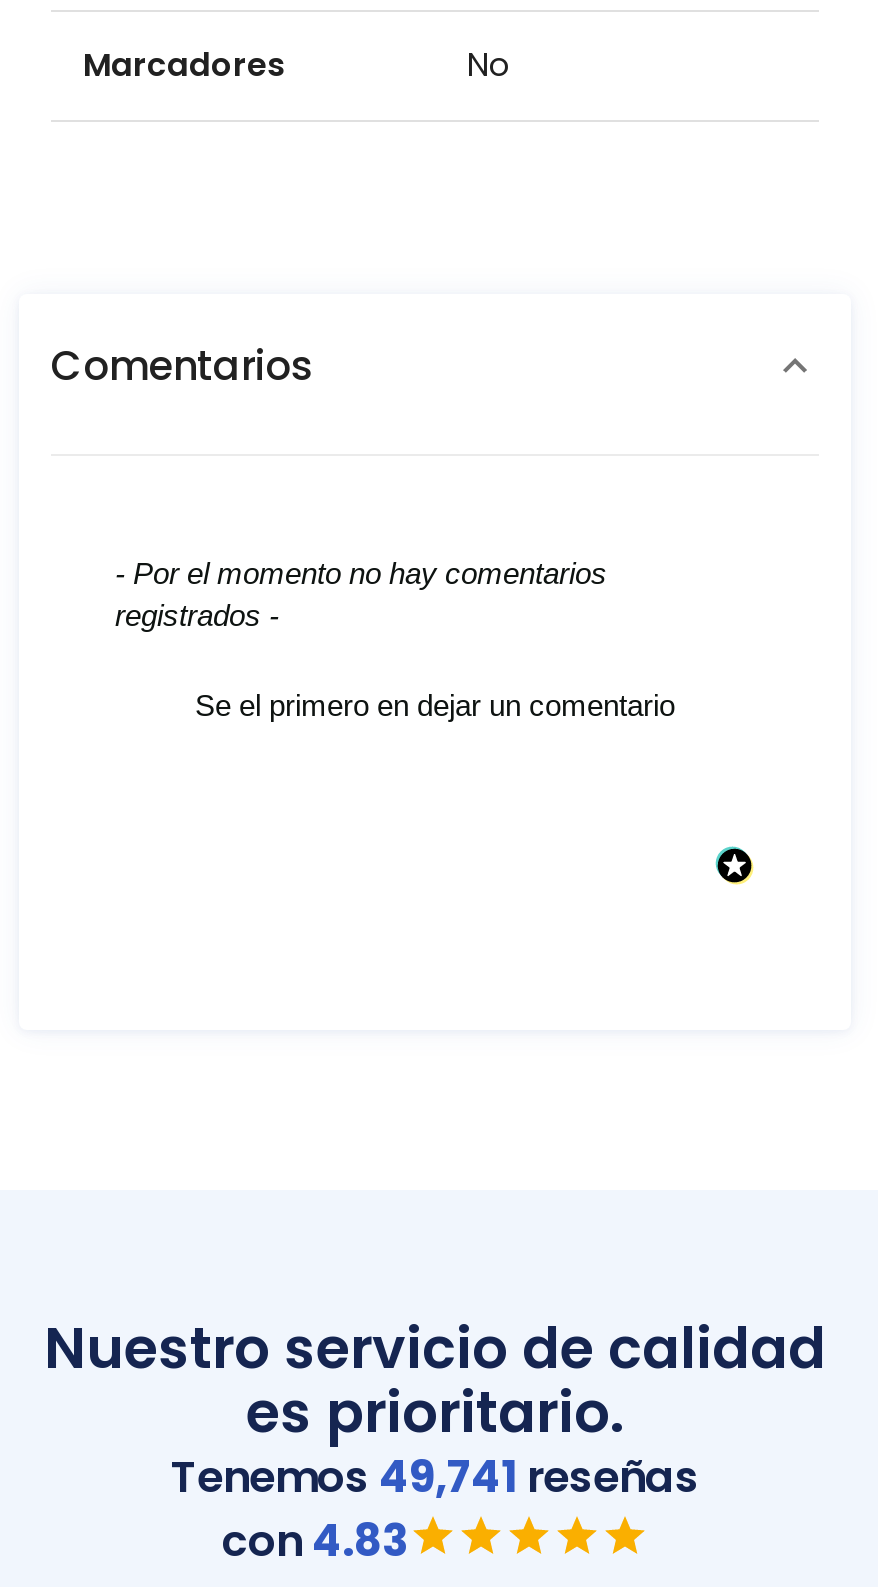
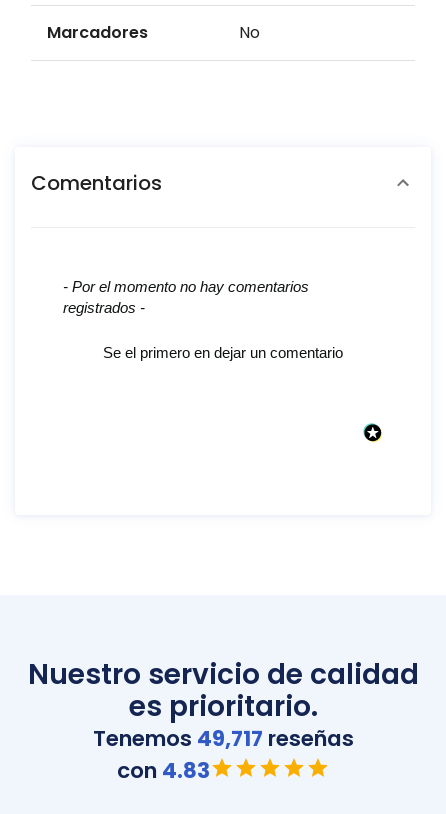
- Tenemos 49,741 reseñas
+ Tenemos 49,717 reseñas
